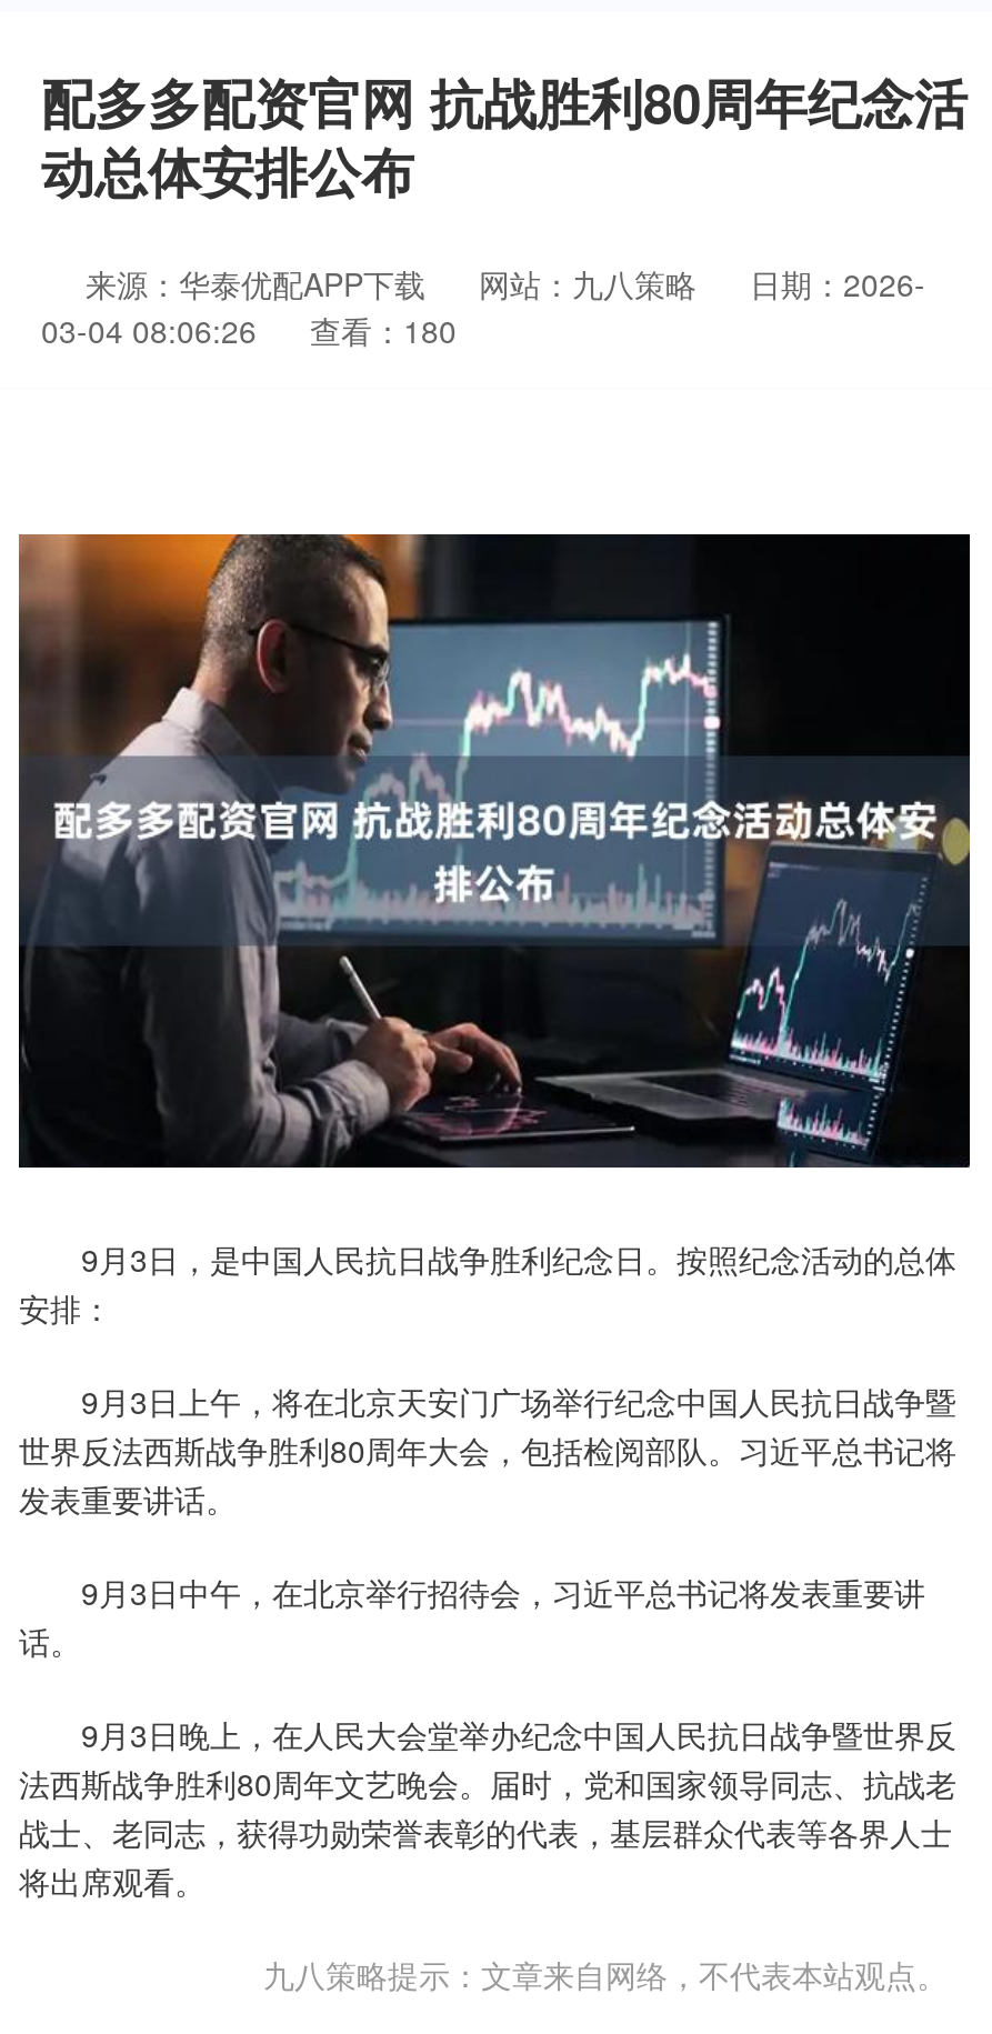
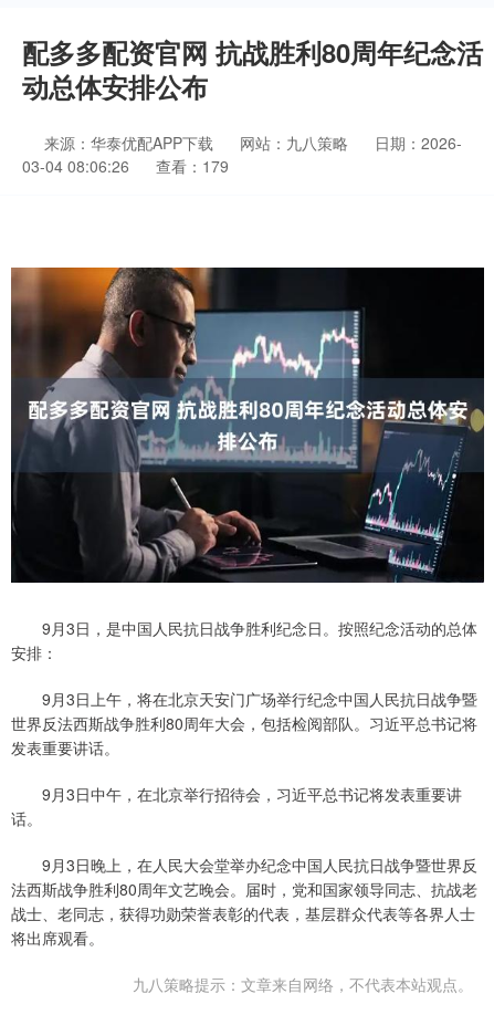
- 03-04 08:06:26 查看：180
+ 03-04 08:06:26 查看：179
